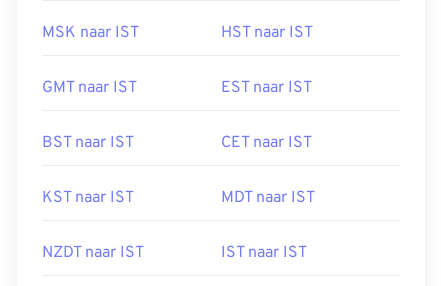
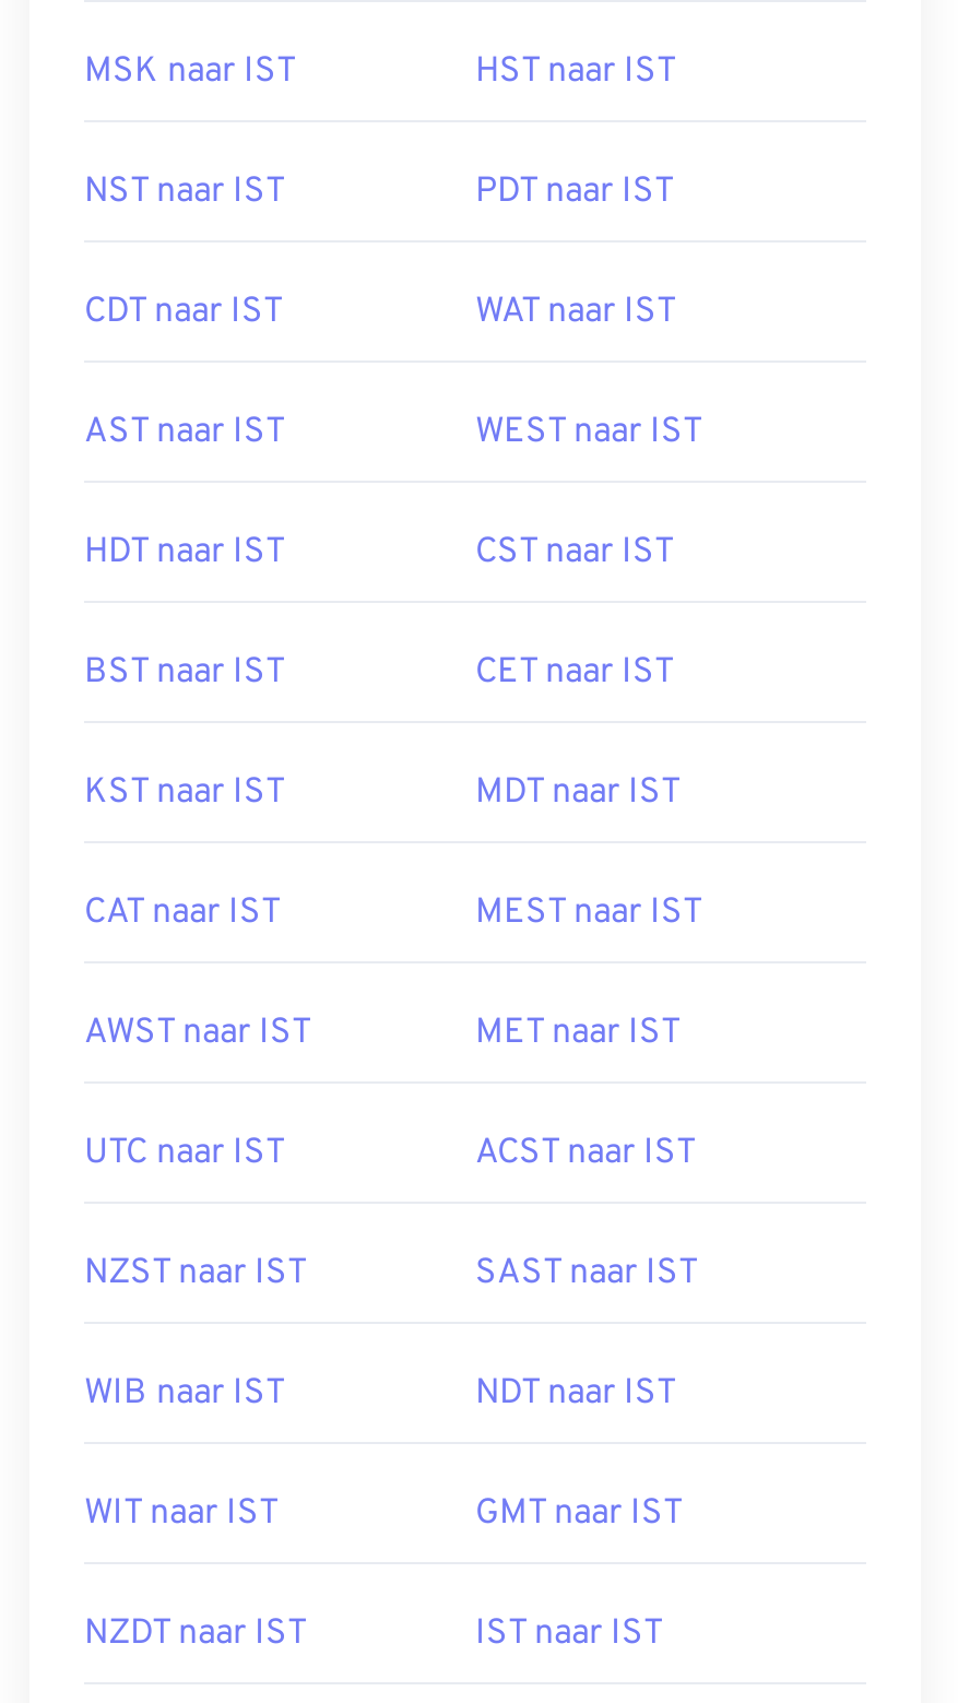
- GMT naar IST
- EST naar IST
+ NST naar IST
+ PDT naar IST
+ CDT naar IST
+ WAT naar IST
+ AST naar IST
+ WEST naar IST
+ HDT naar IST
+ CST naar IST

+ CAT naar IST
+ MEST naar IST
+ AWST naar IST
+ MET naar IST
+ UTC naar IST
+ ACST naar IST
+ NZST naar IST
+ SAST naar IST
+ WIB naar IST
+ NDT naar IST
+ WIT naar IST
+ GMT naar IST
